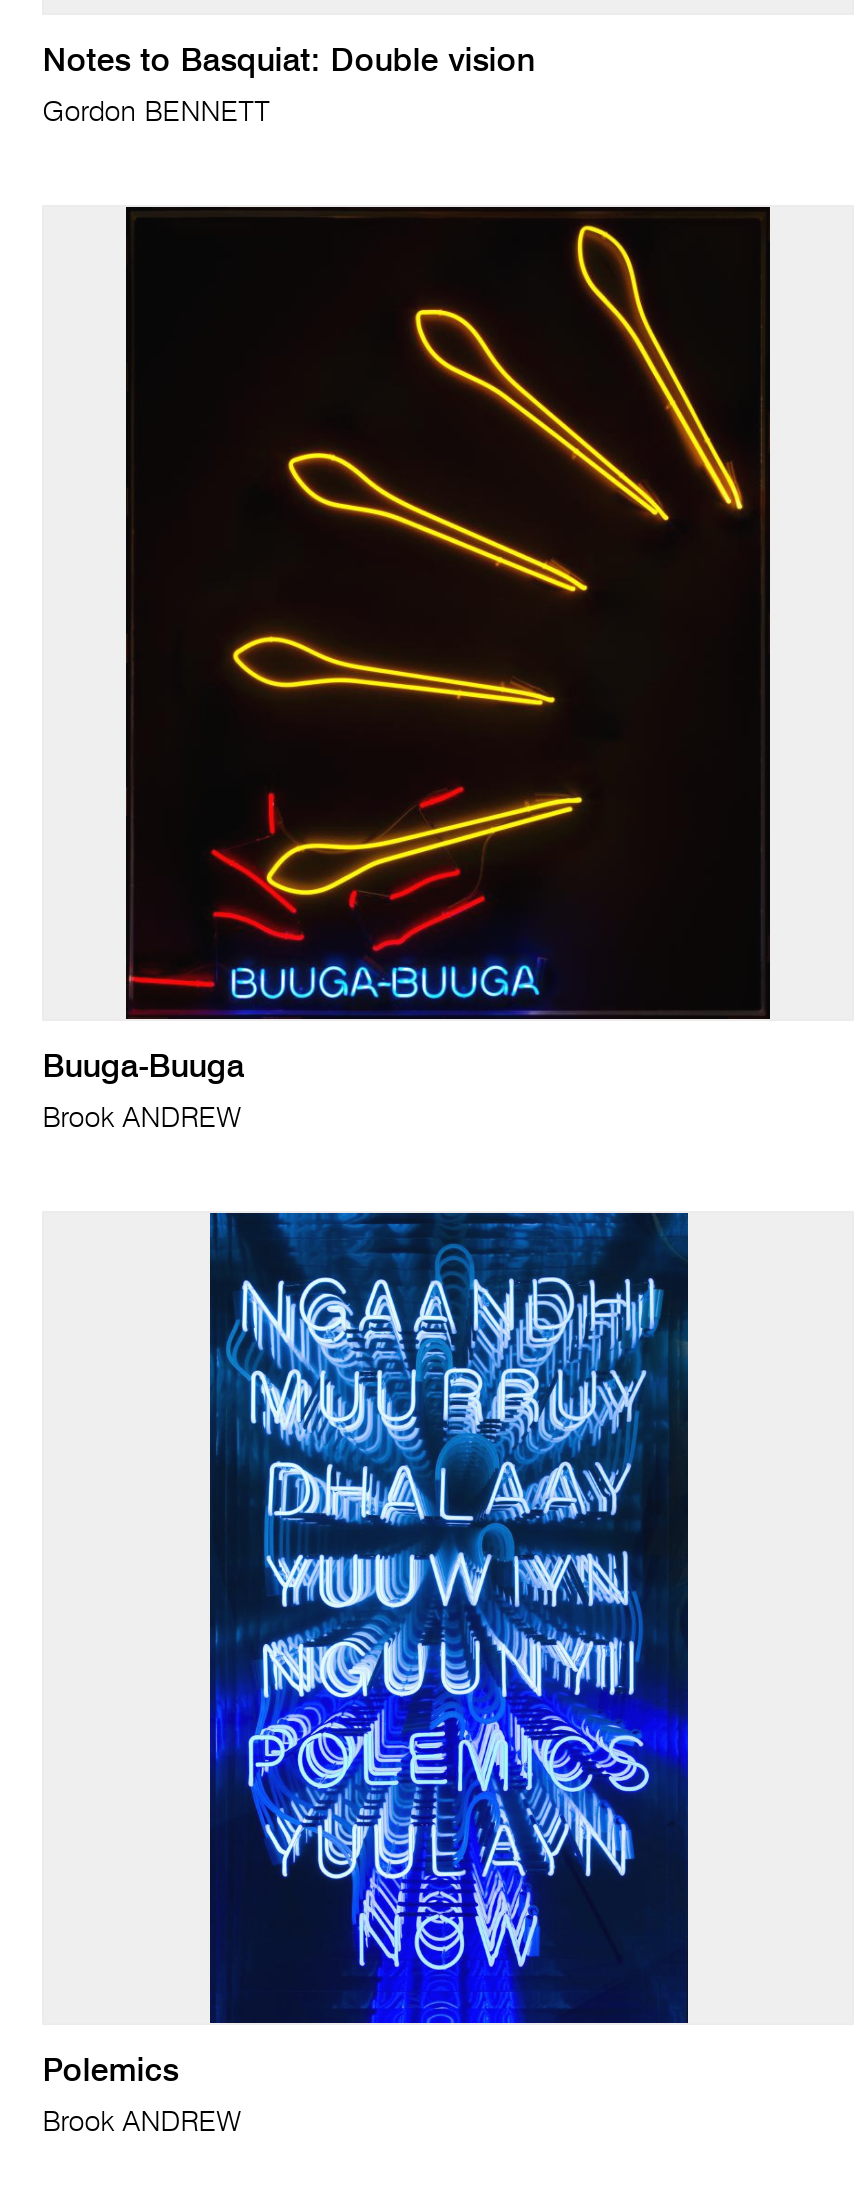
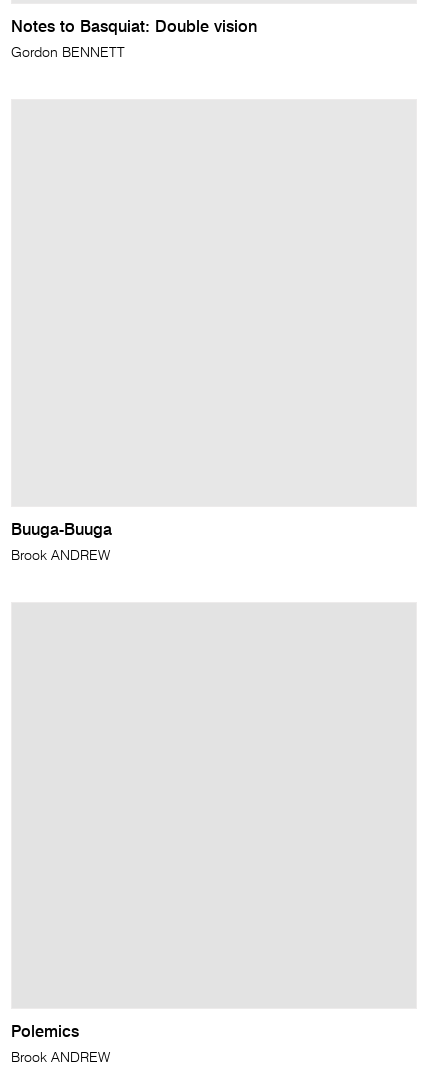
- [image]

- [image]
